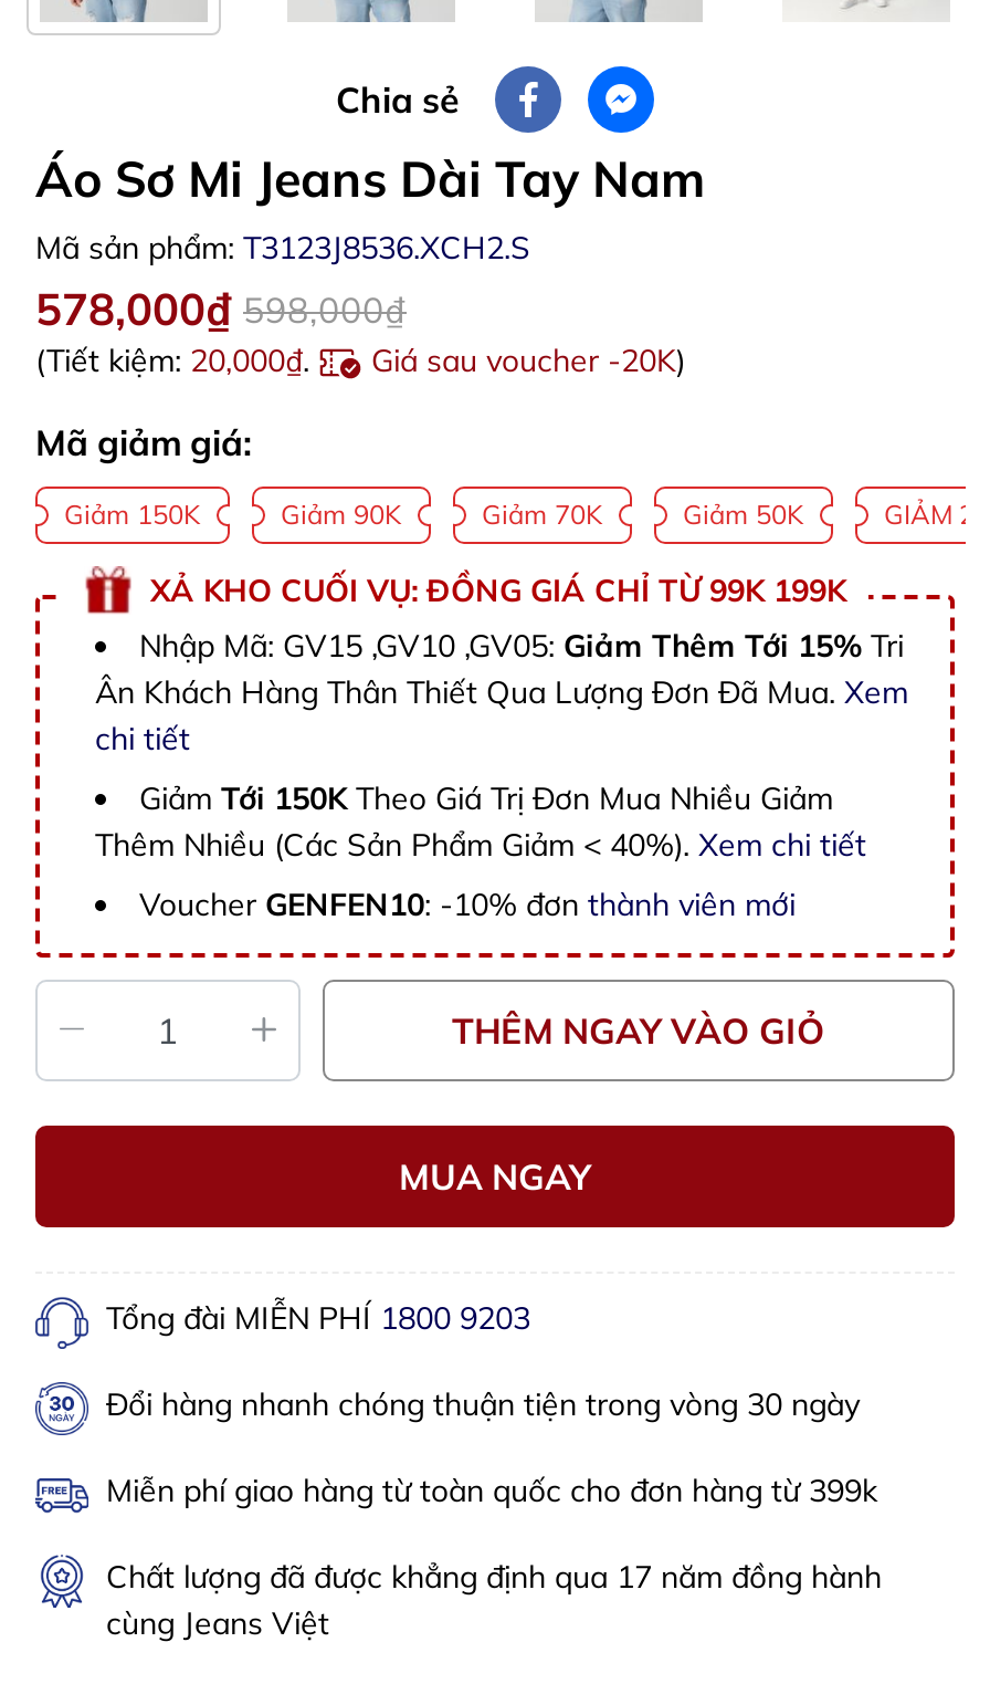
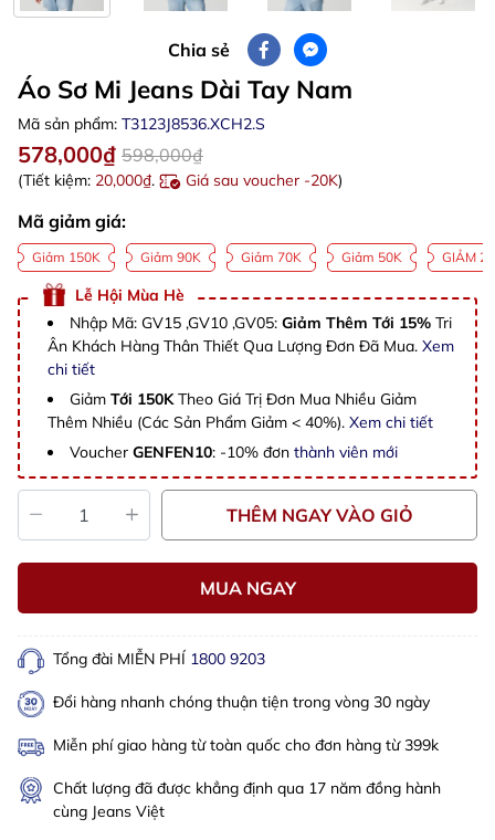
- XẢ KHO CUỐI VỤ: ĐỒNG GIÁ CHỈ TỪ 99K 199K
+ Lễ Hội Mùa Hè
